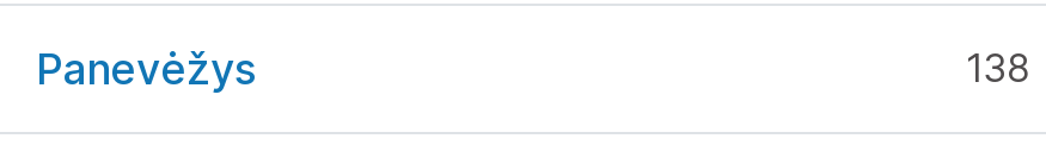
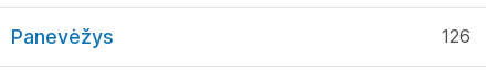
- 138
+ 126
